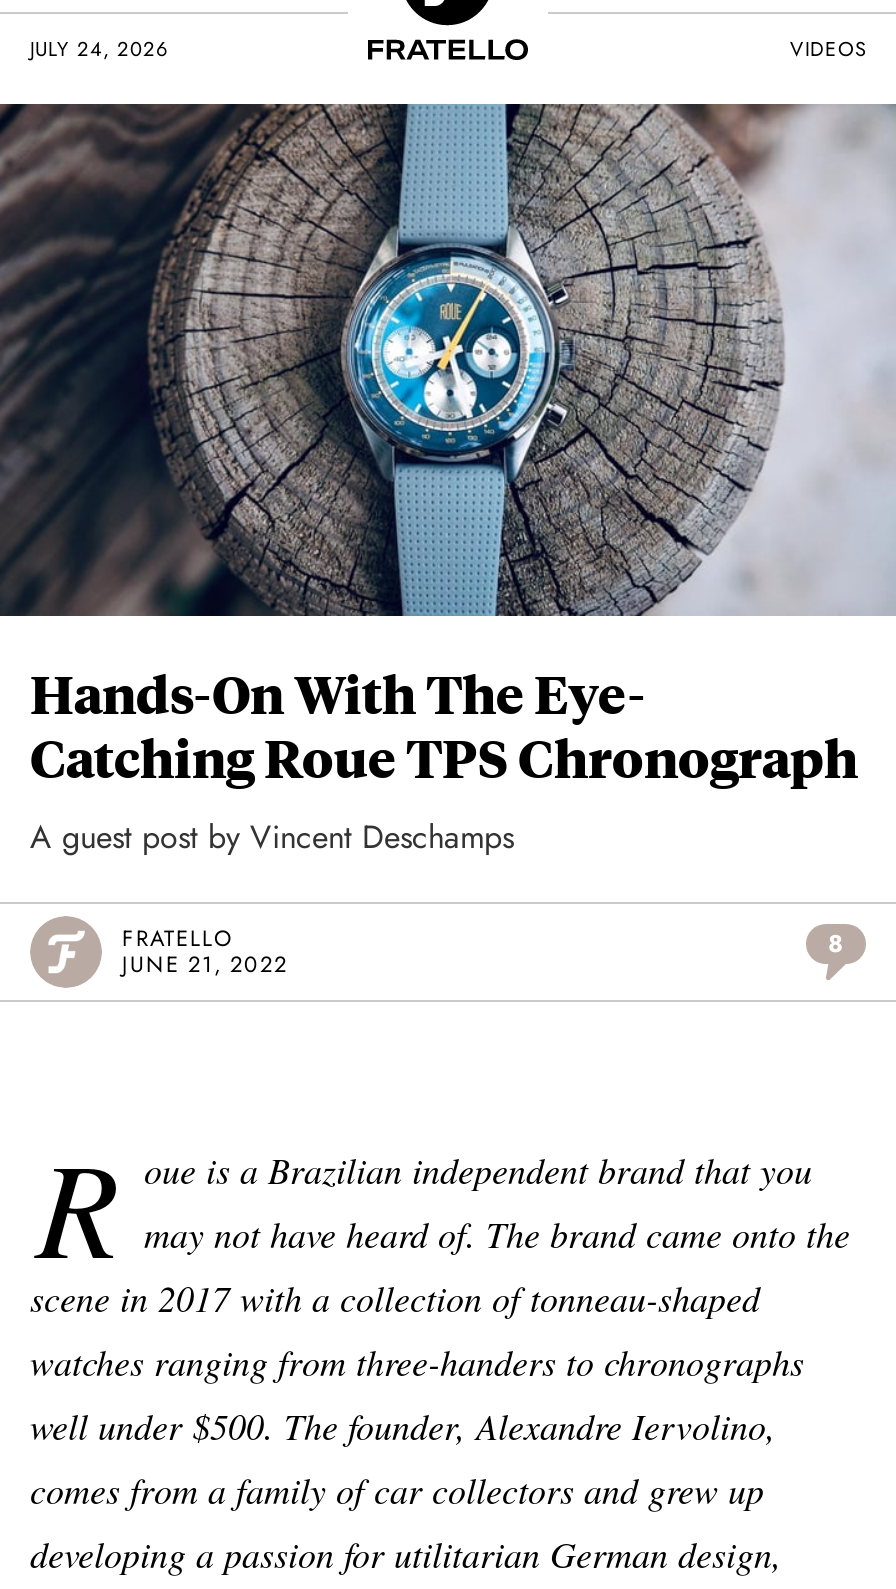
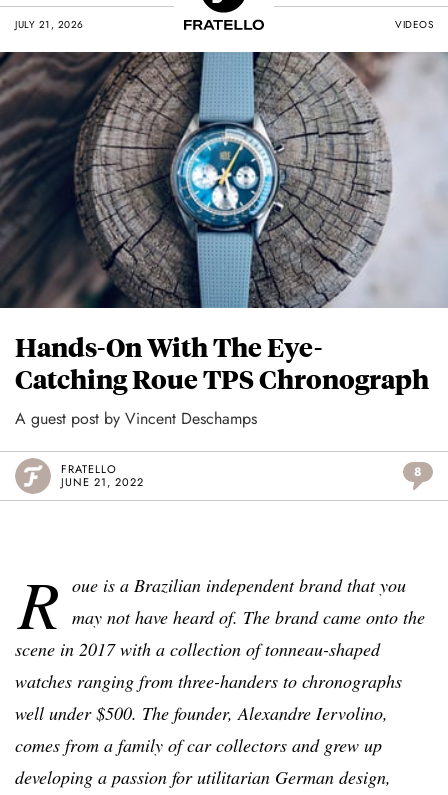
- JULY 24, 2026
+ JULY 21, 2026
